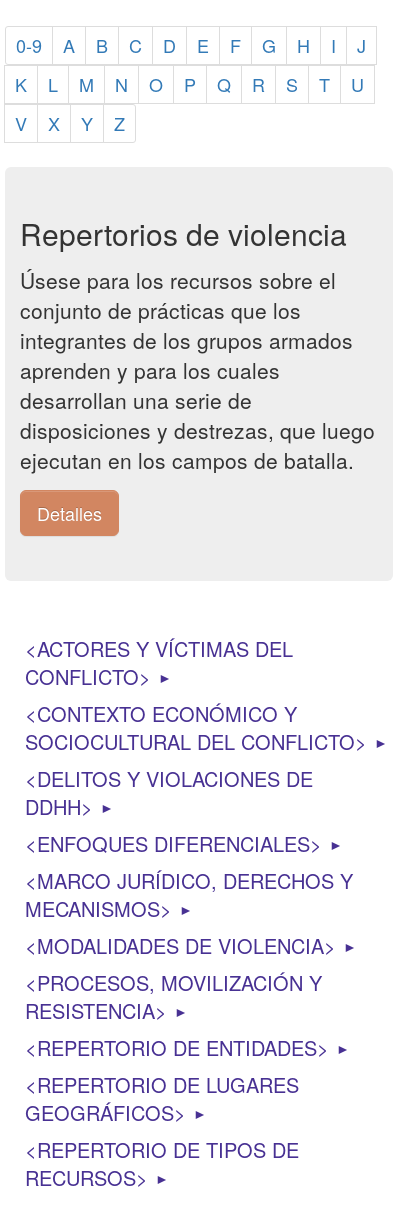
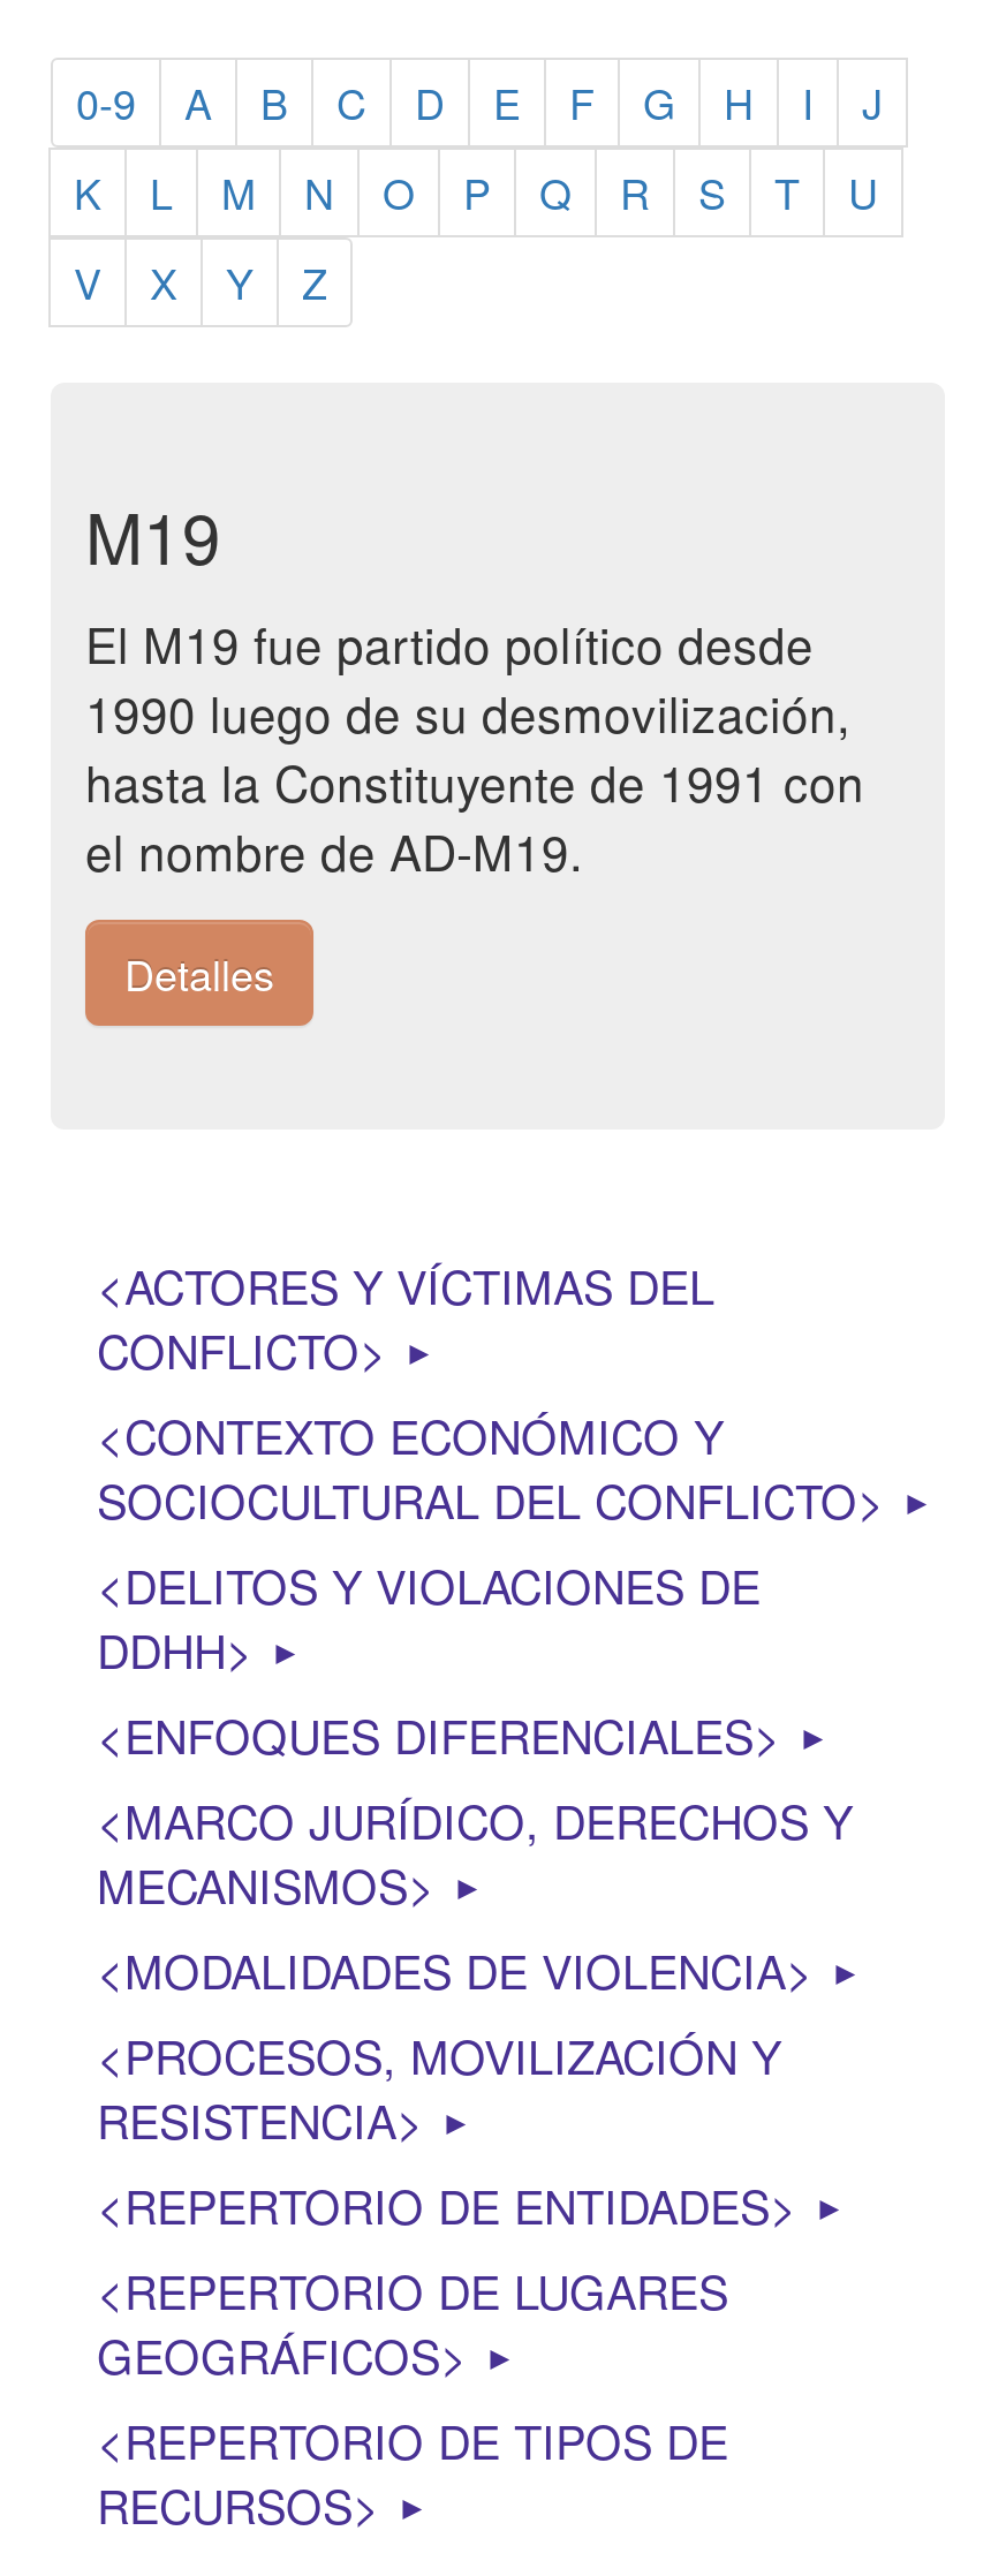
- Repertorios de violencia
- Úsese para los recursos sobre el
- conjunto de prácticas que los
- integrantes de los grupos armados
- aprenden y para los cuales
- desarrollan una serie de
- disposiciones y destrezas, que luego
- ejecutan en los campos de batalla.
+ M19
+ El M19 fue partido político desde
+ 1990 luego de su desmovilización,
+ hasta la Constituyente de 1991 con
+ el nombre de AD-M19.
